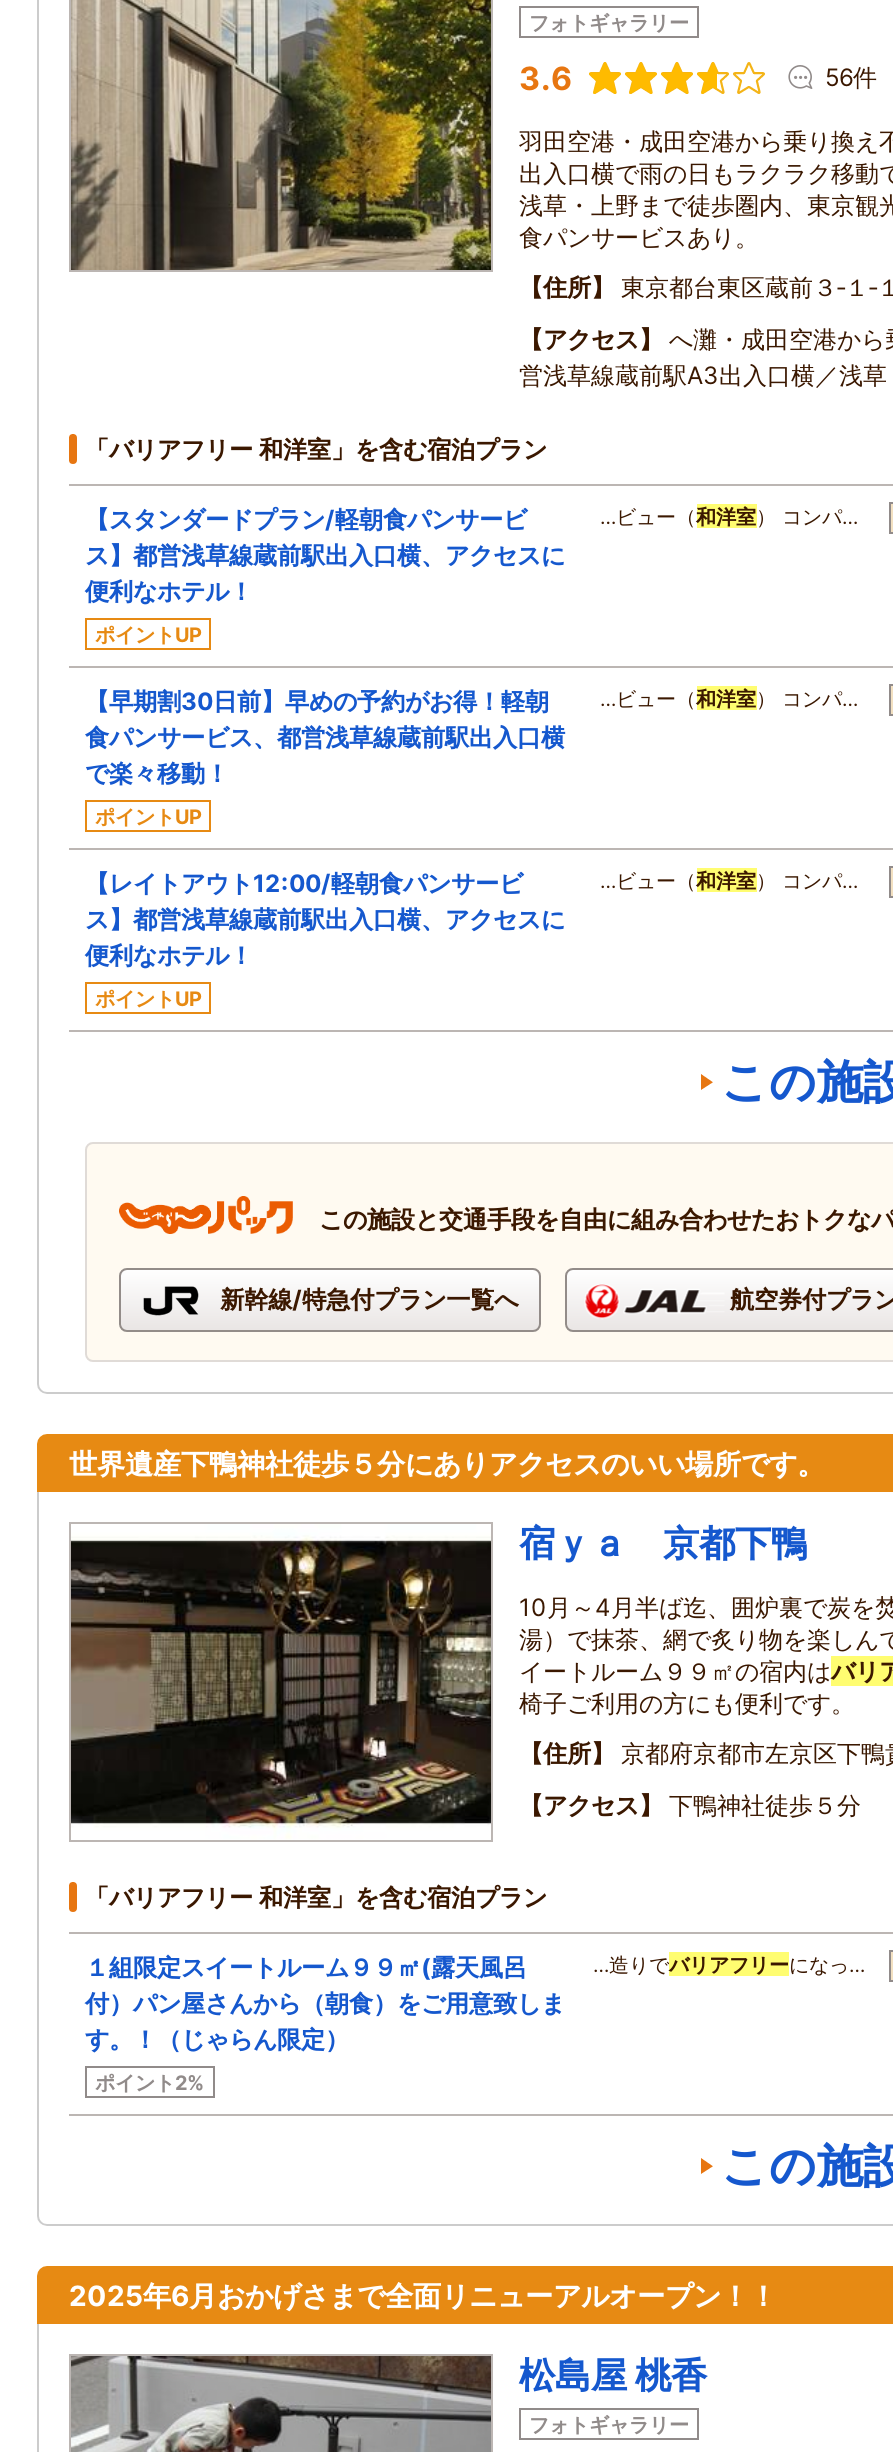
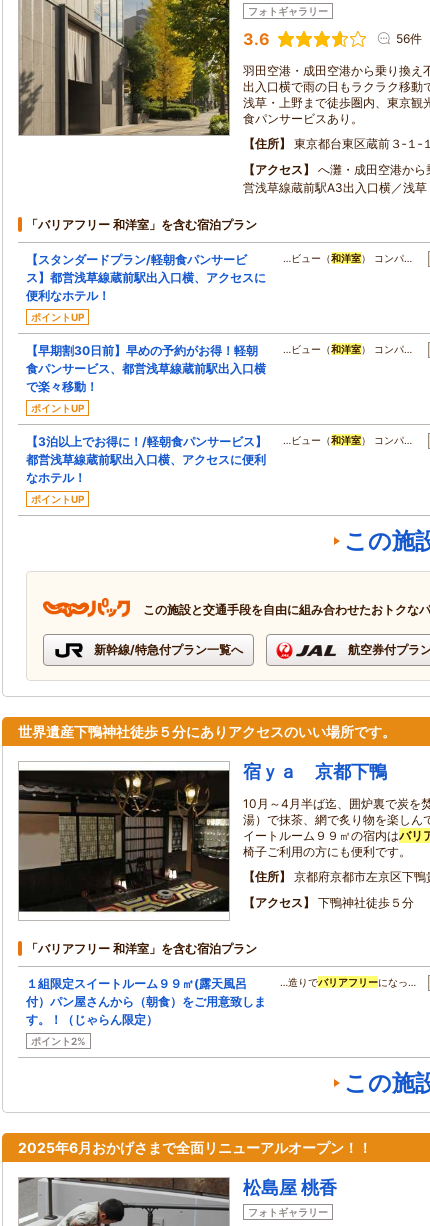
- 【レイトアウト12:00/軽朝食パンサービ
- ス】都営浅草線蔵前駅出入口横、アクセスに
- 便利なホテル！
+ 【3泊以上でお得に！/軽朝食パンサービス】
+ 都営浅草線蔵前駅出入口横、アクセスに便利
+ なホテル！
